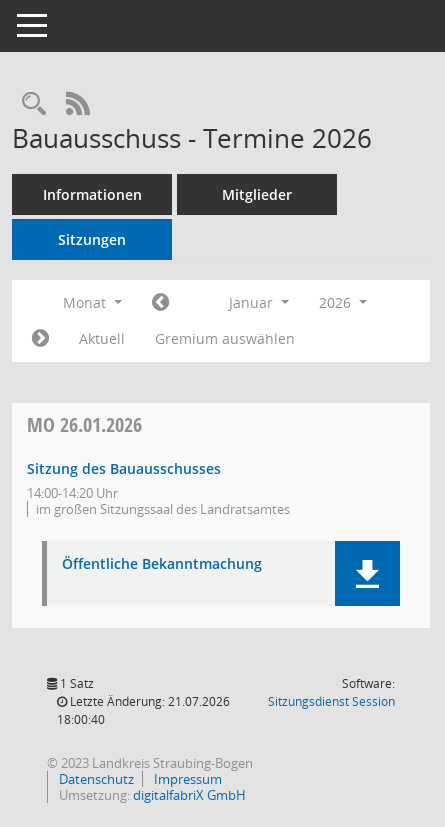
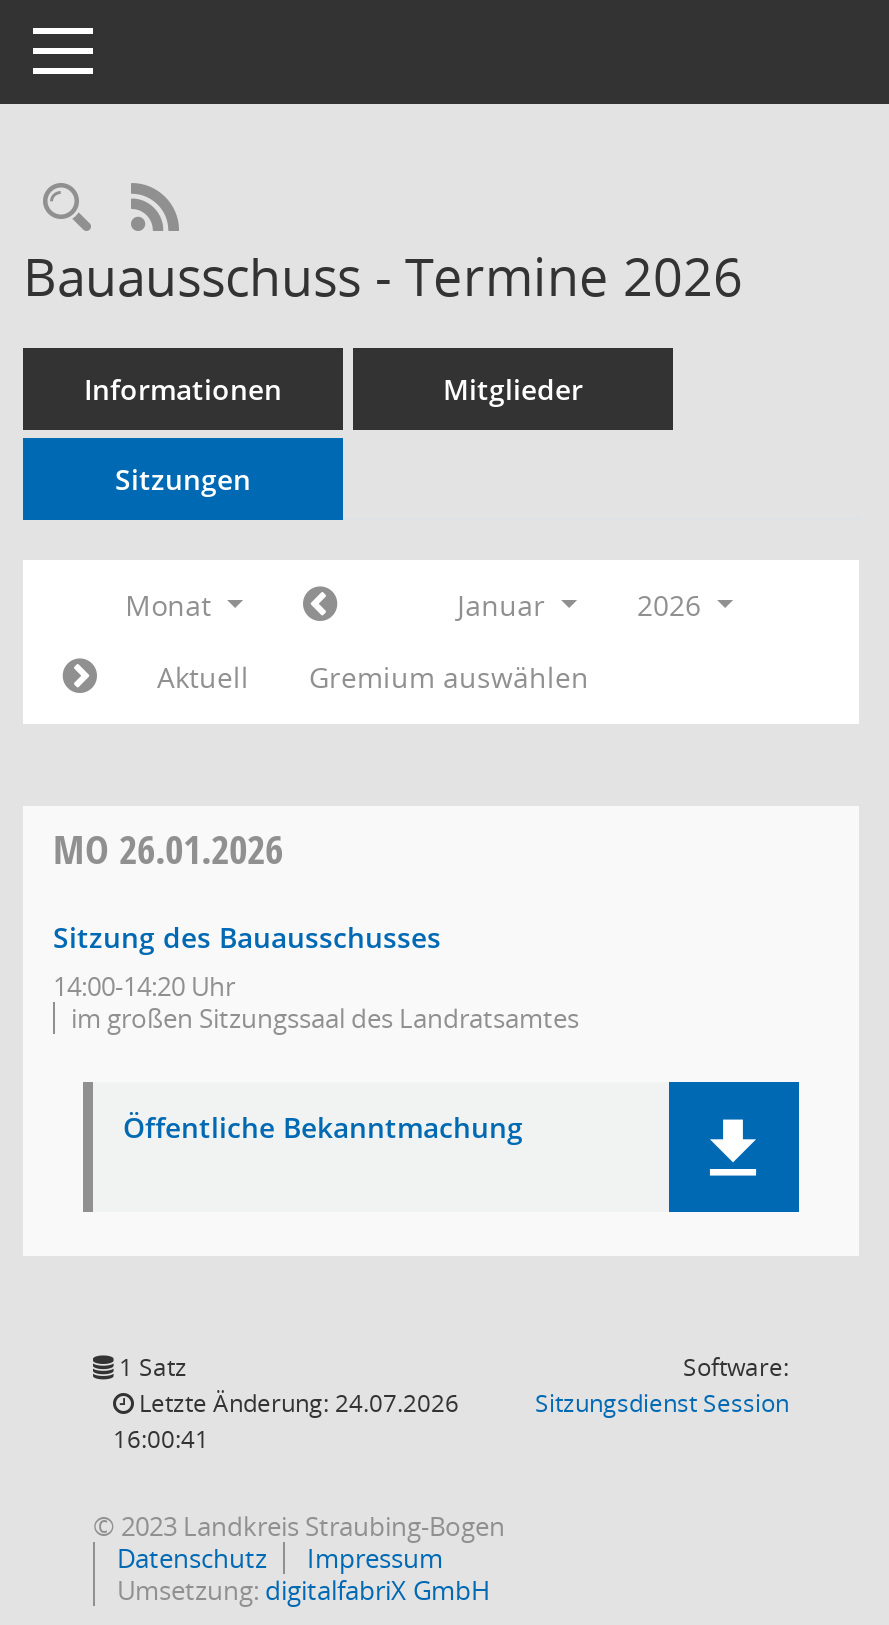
- Letzte Änderung: 21.07.2026
+ Letzte Änderung: 24.07.2026

- 18:00:40
+ 16:00:41
